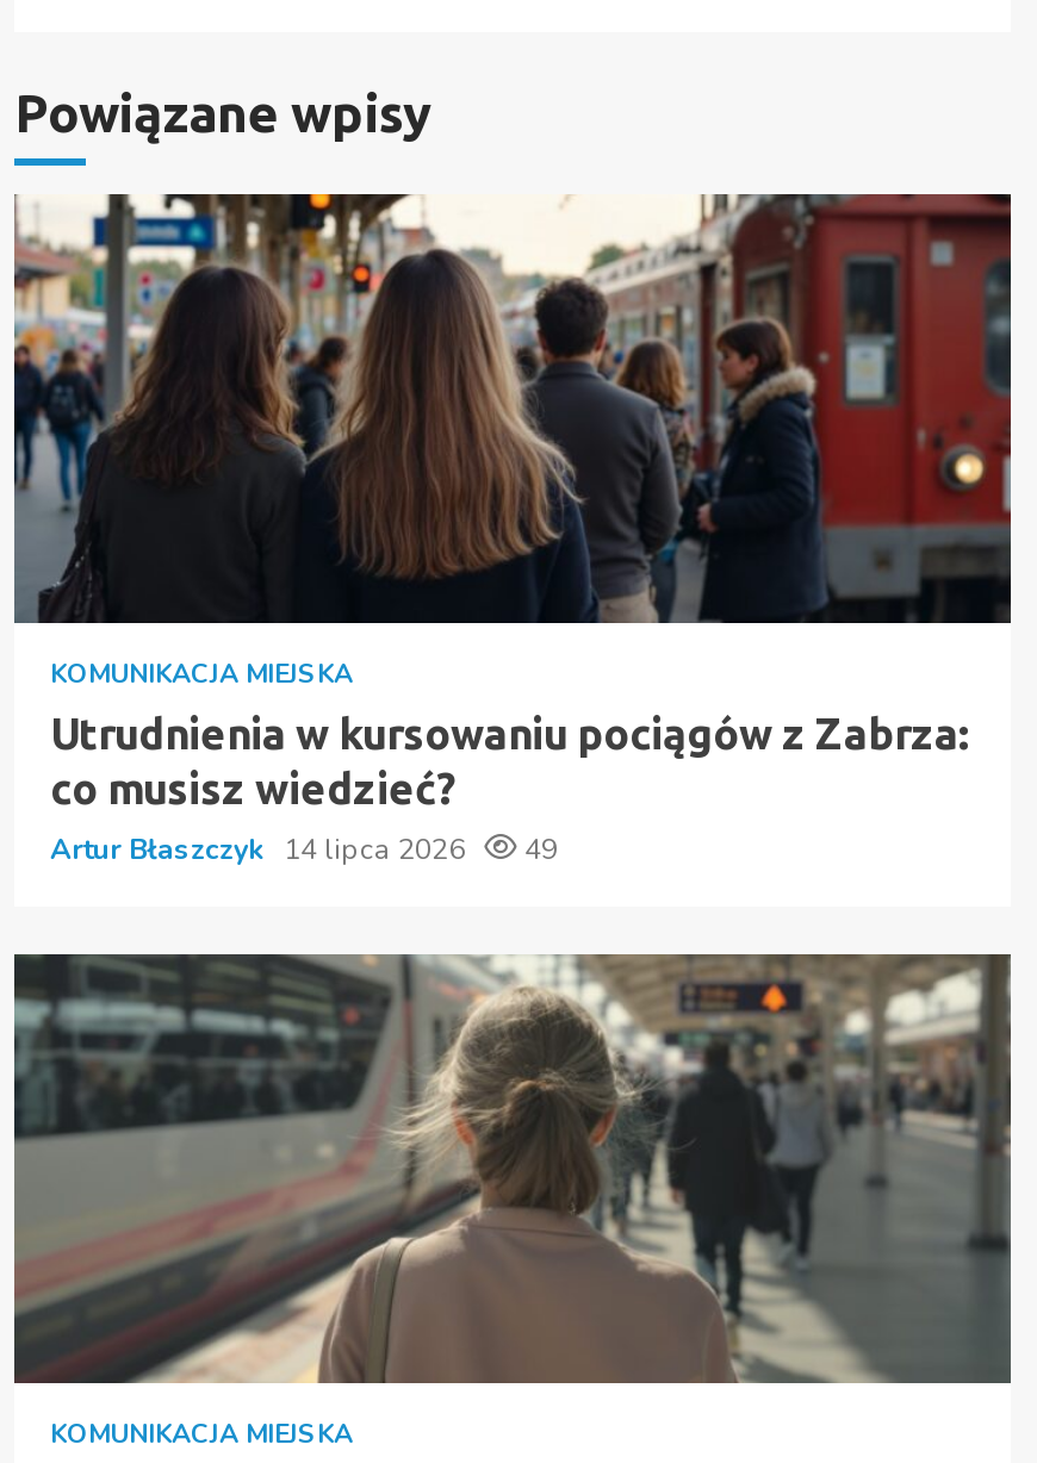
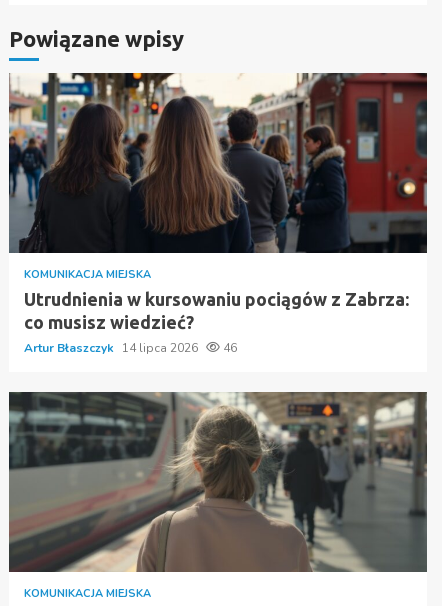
- Artur Błaszczyk 14 lipca 2026 49
+ Artur Błaszczyk 14 lipca 2026 46
